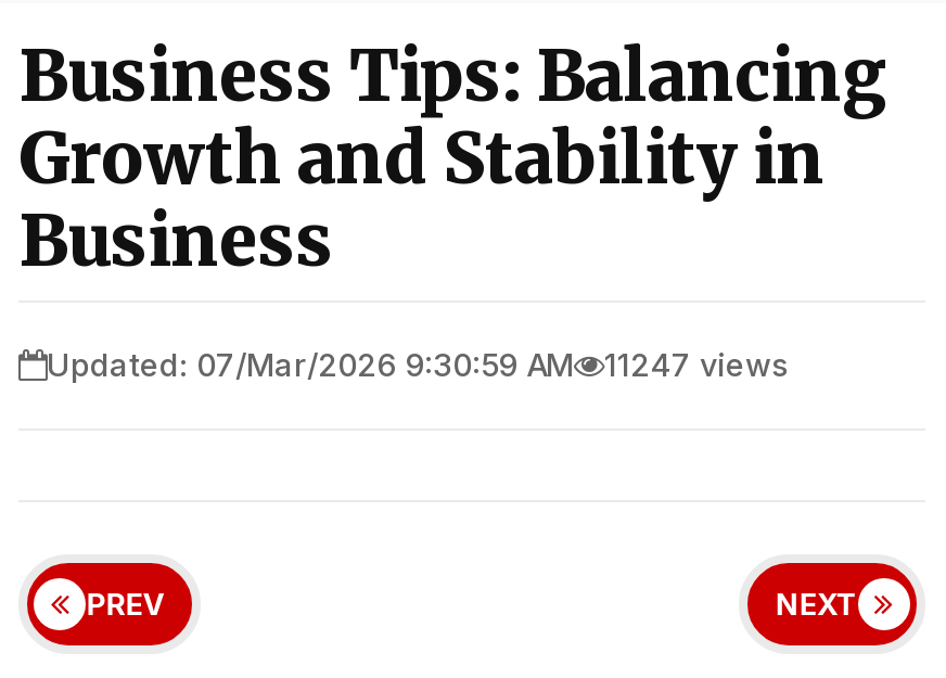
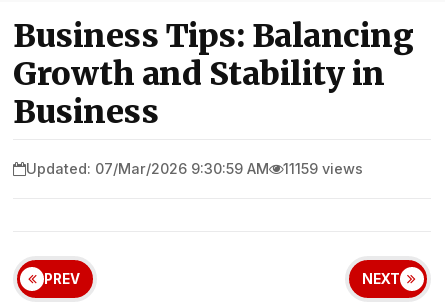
- Updated: 07/Mar/2026 9:30:59 AM 11247 views
+ Updated: 07/Mar/2026 9:30:59 AM 11159 views
